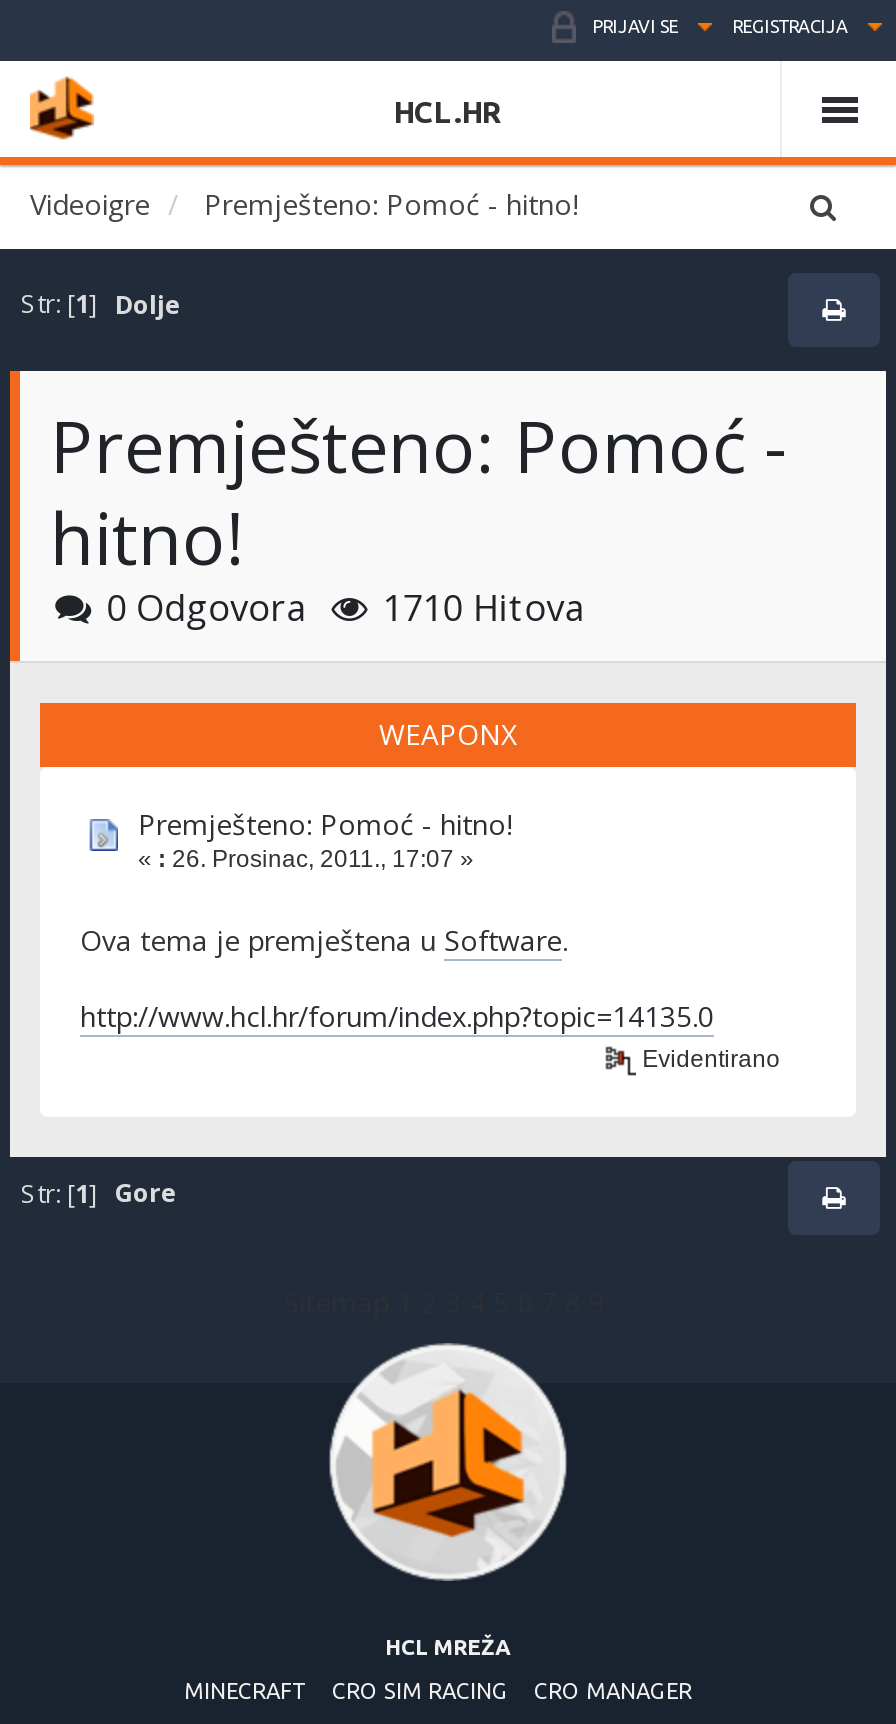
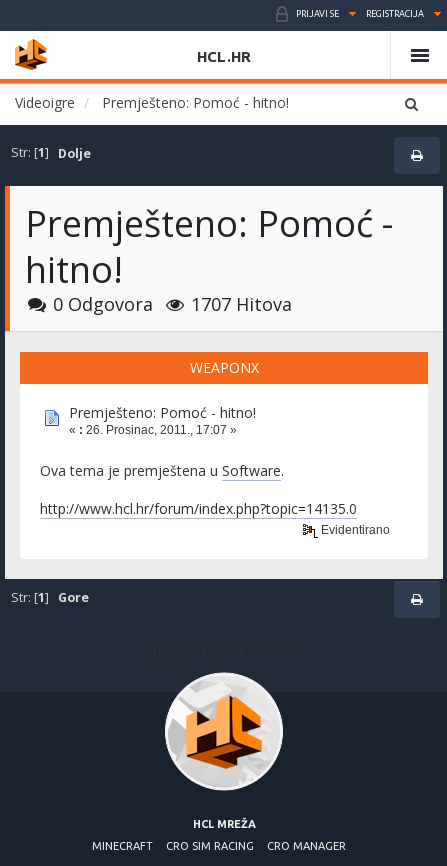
- 0 Odgovora 1710 Hitova
+ 0 Odgovora 1707 Hitova
